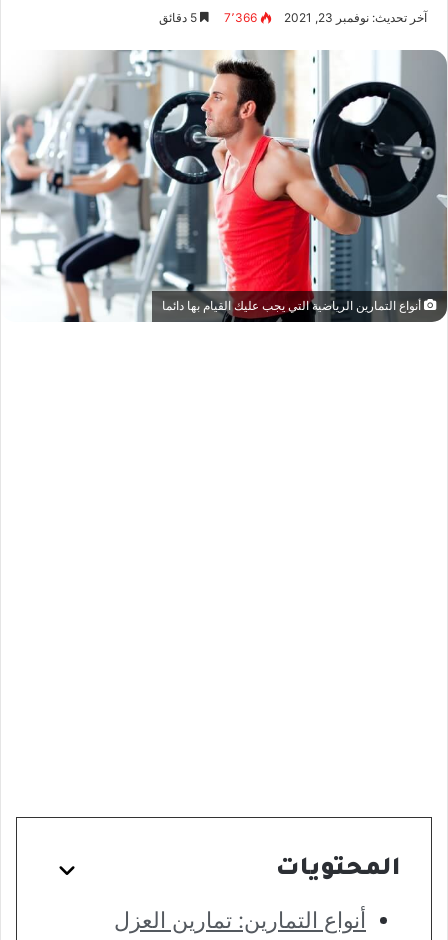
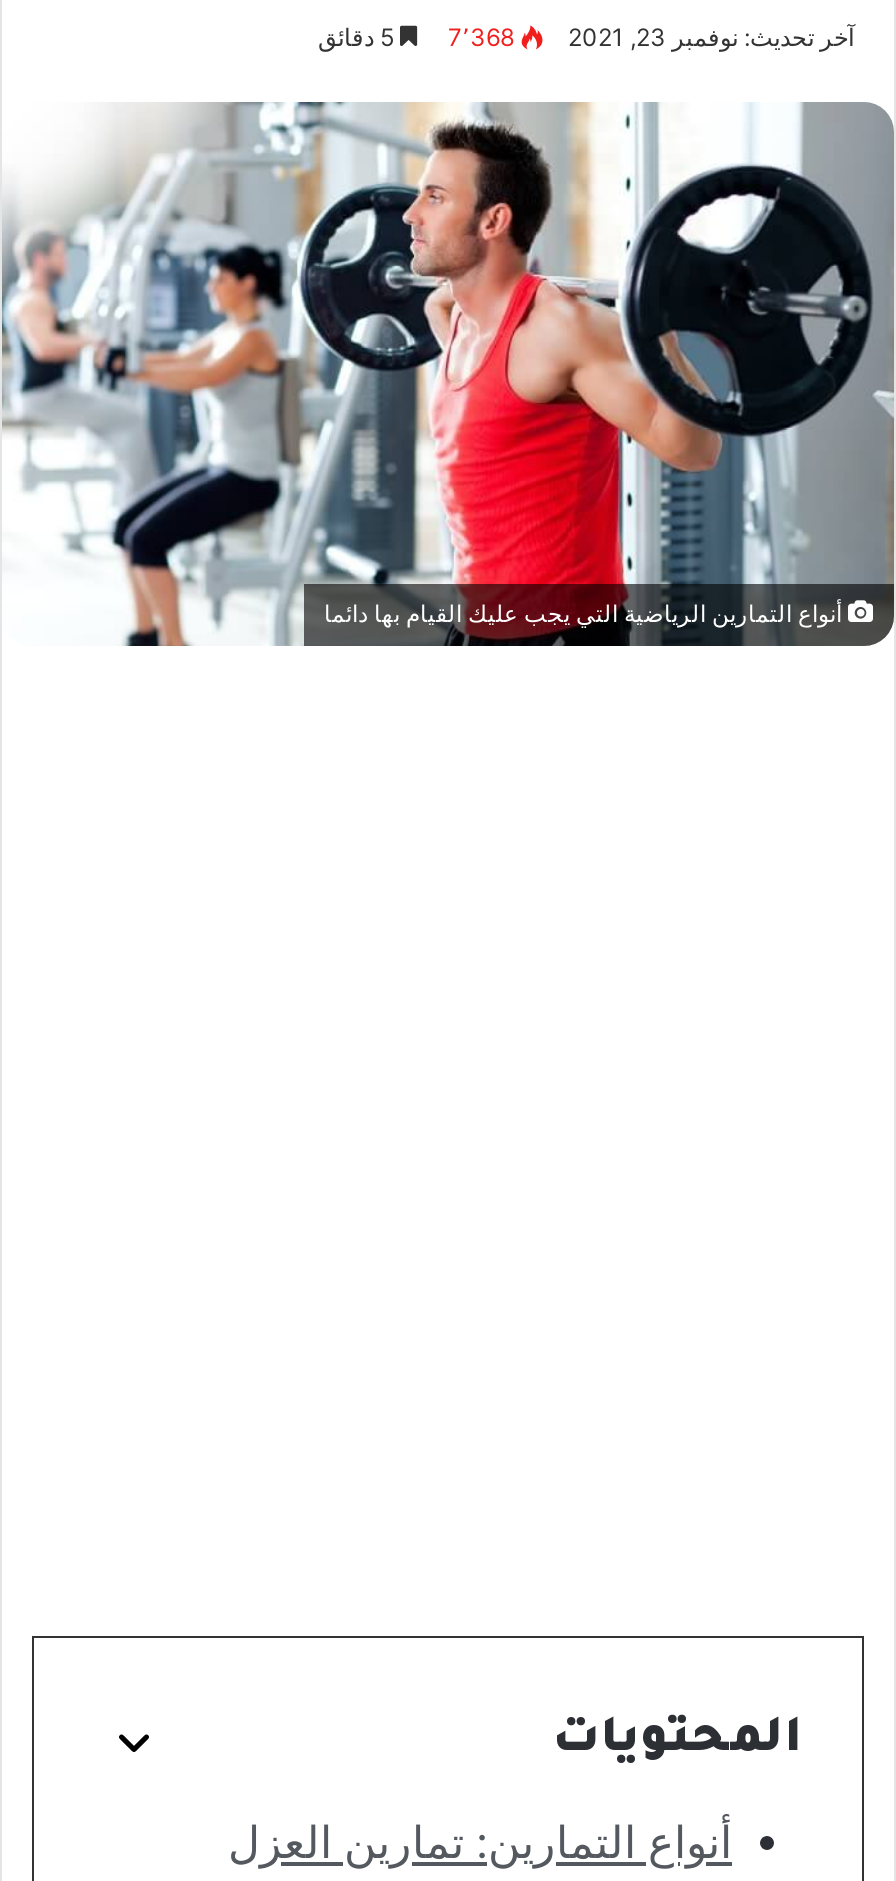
- 7٬366
+ 7٬368
